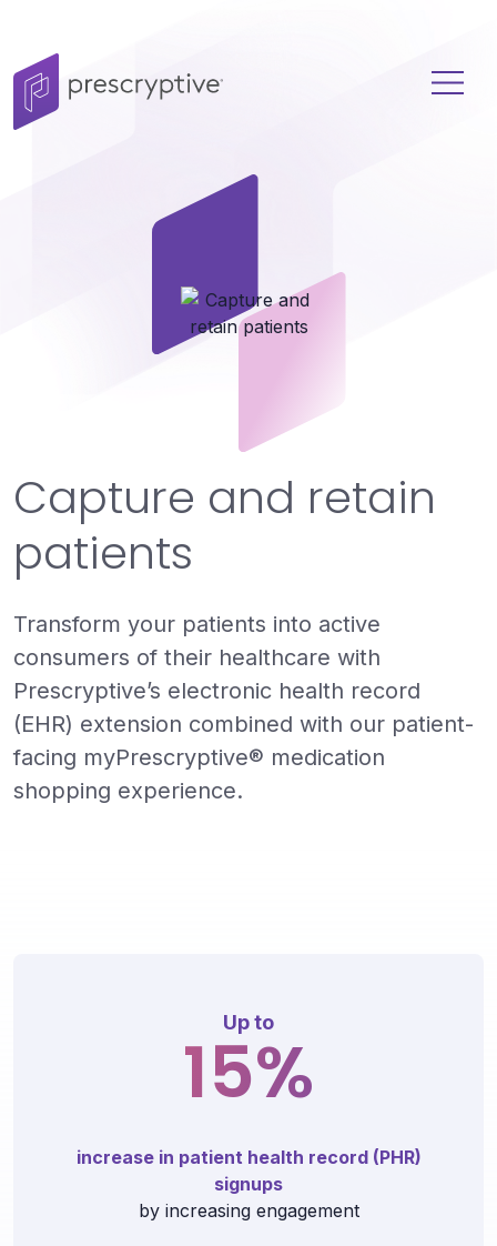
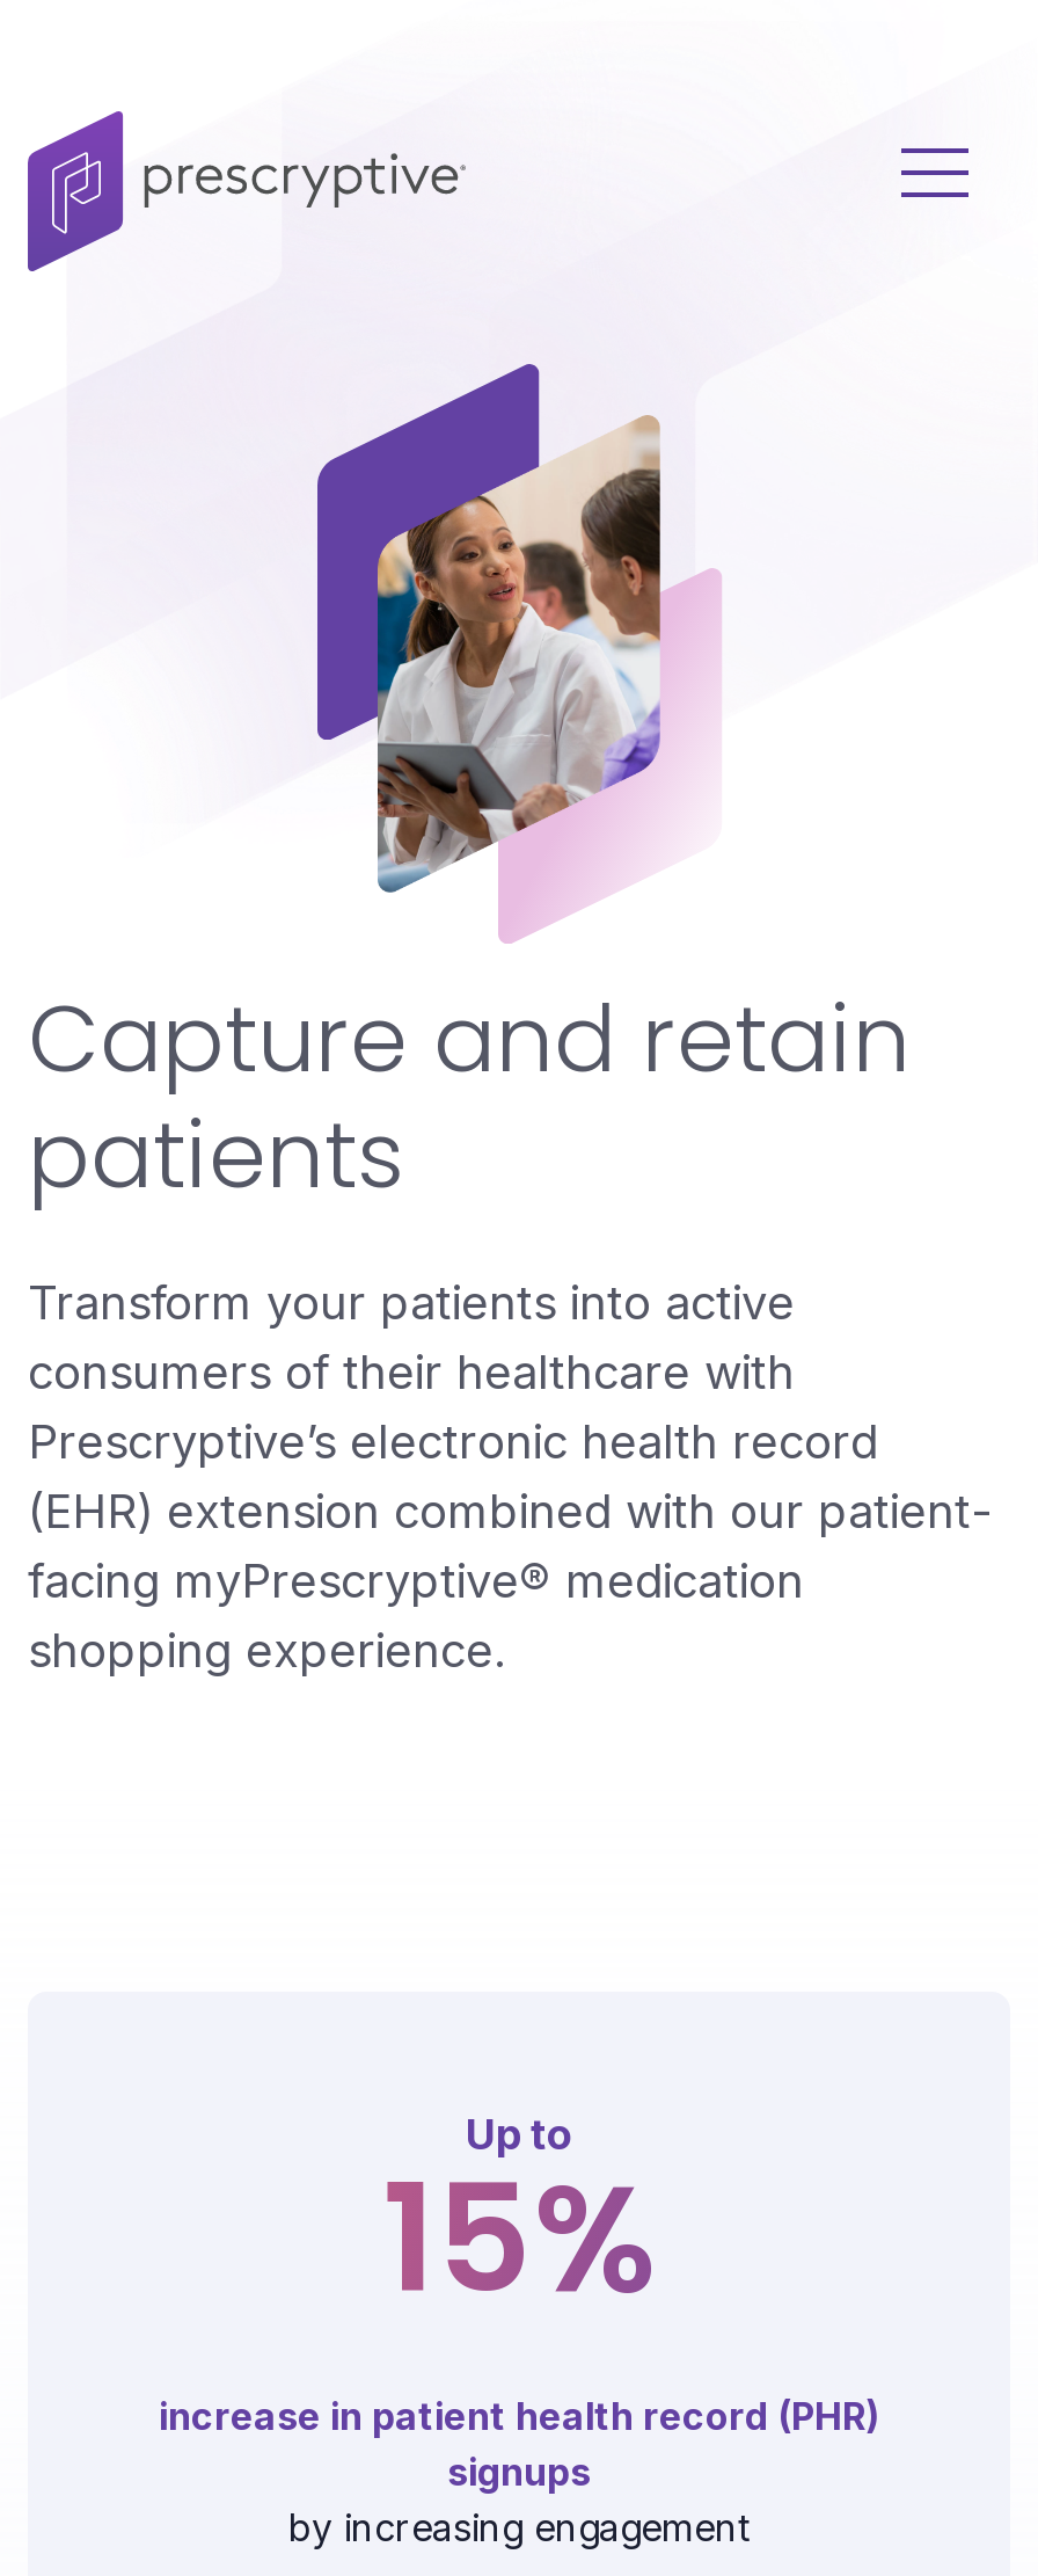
- [image]
+ [image]
